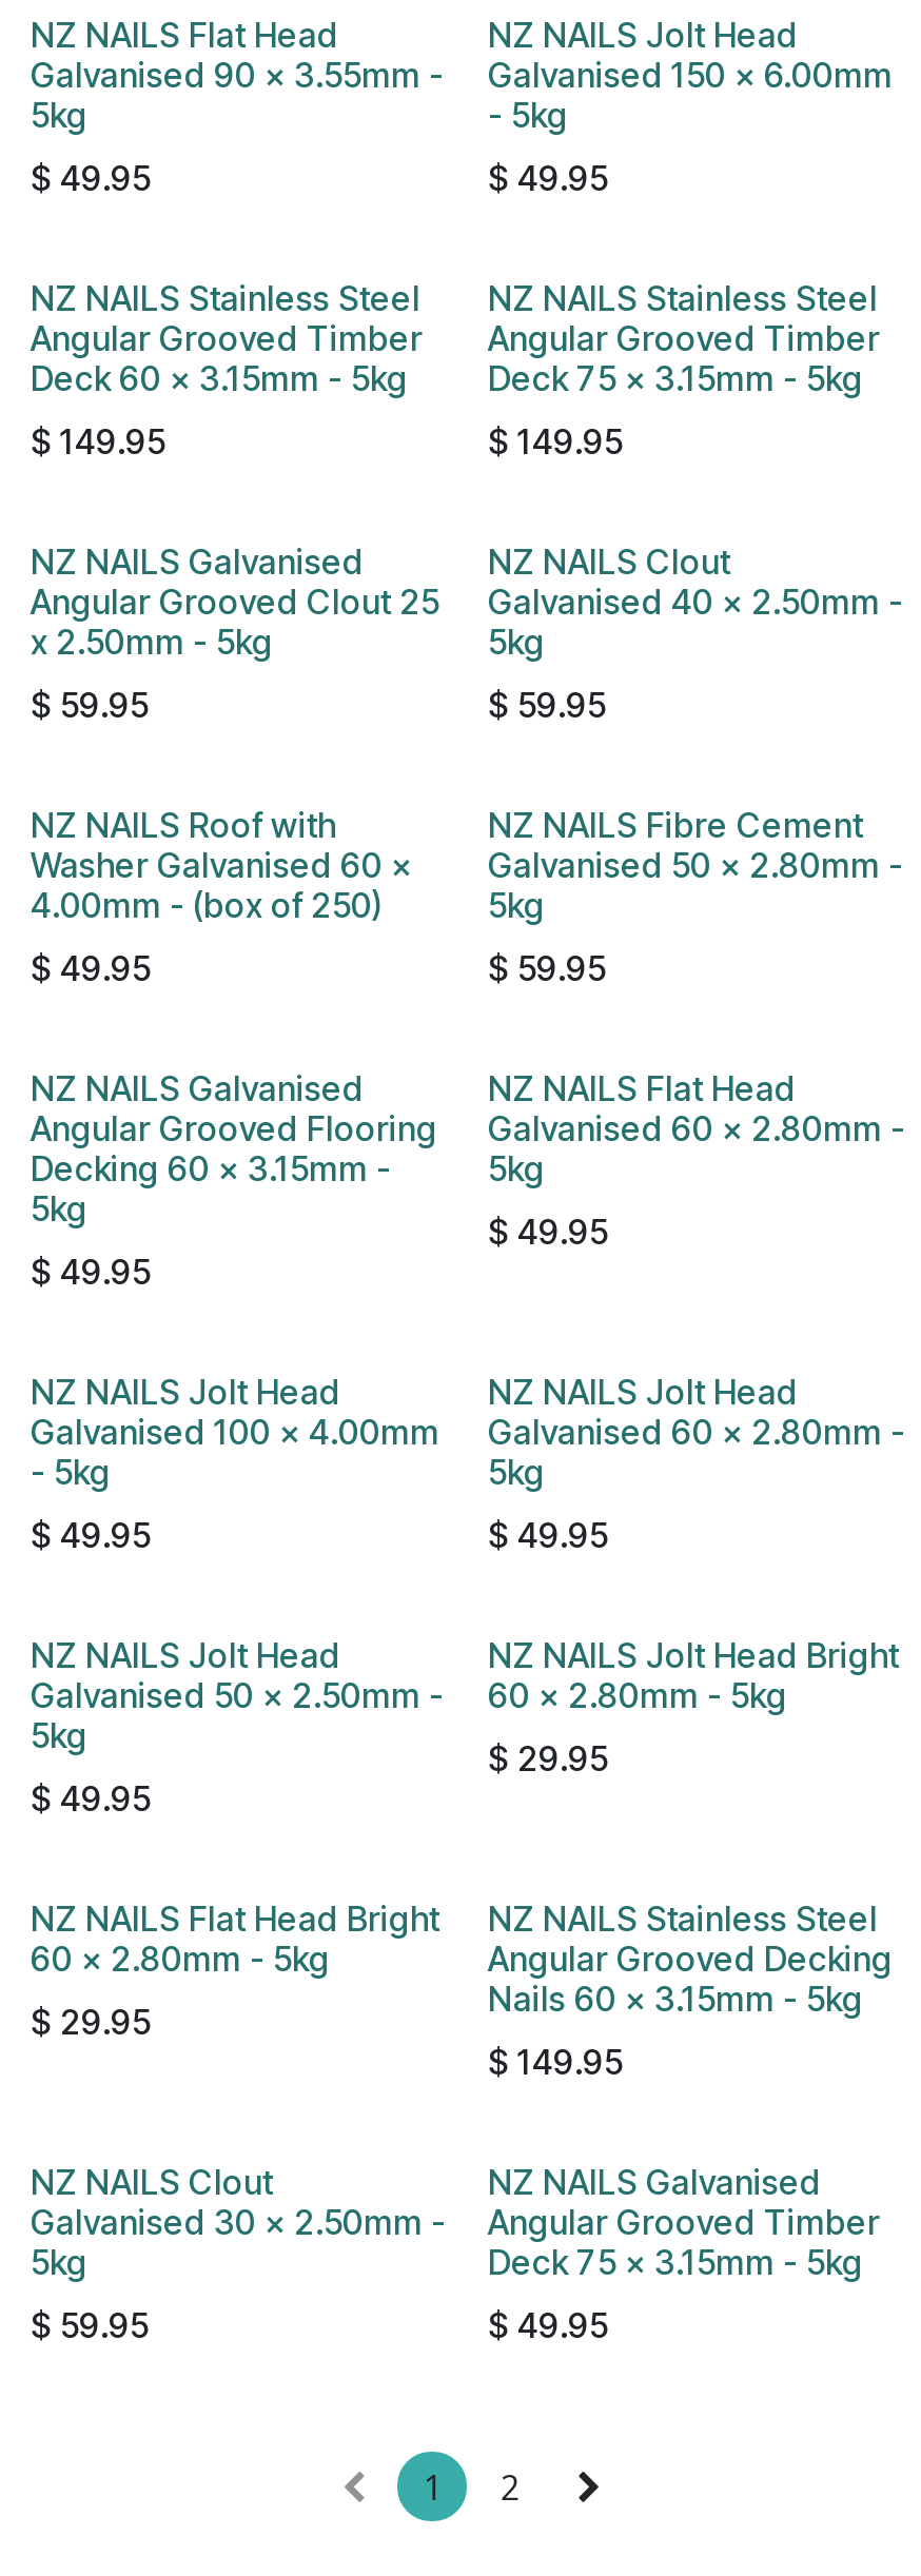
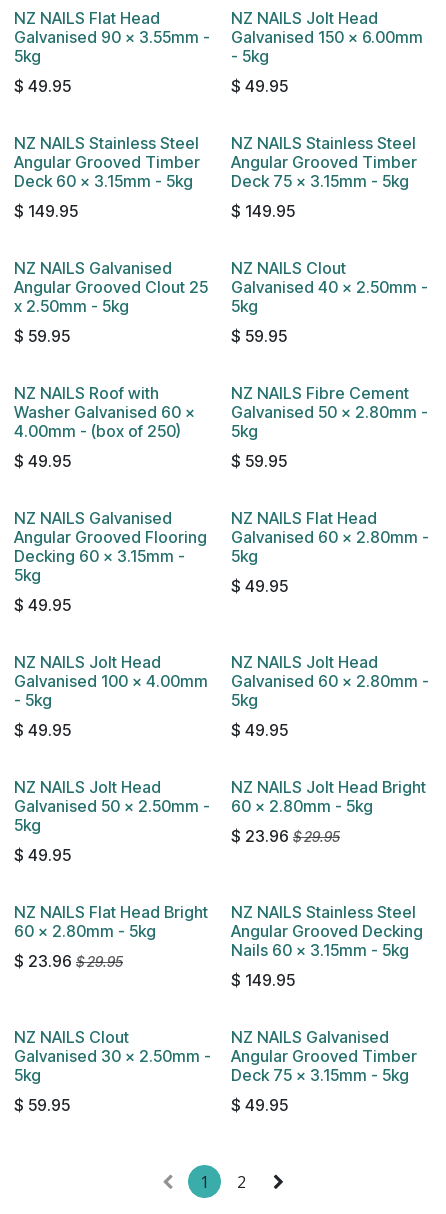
- $29.95
+ $23.96 $29.95

- $29.95
+ $23.96 $29.95
